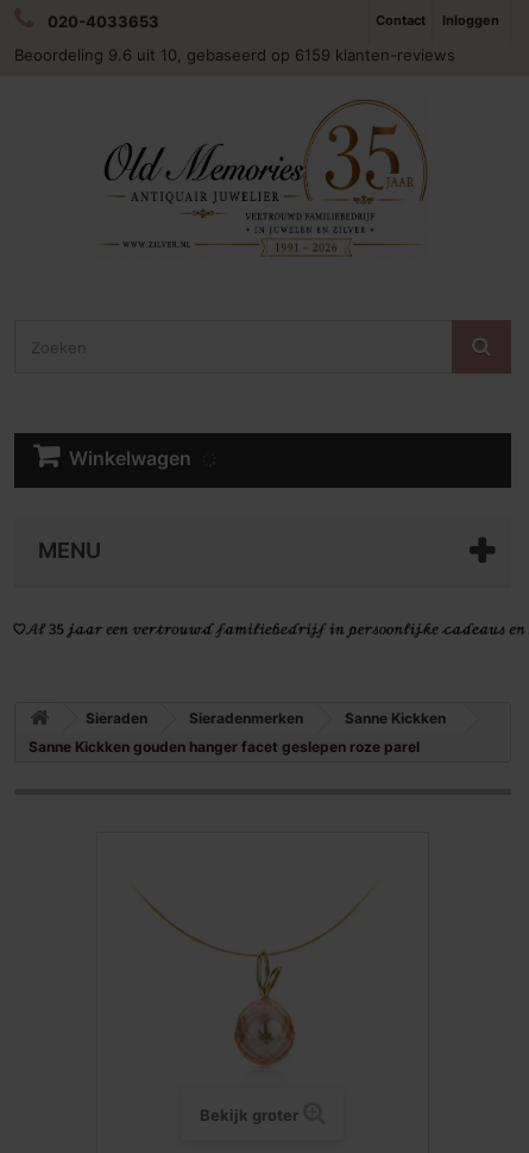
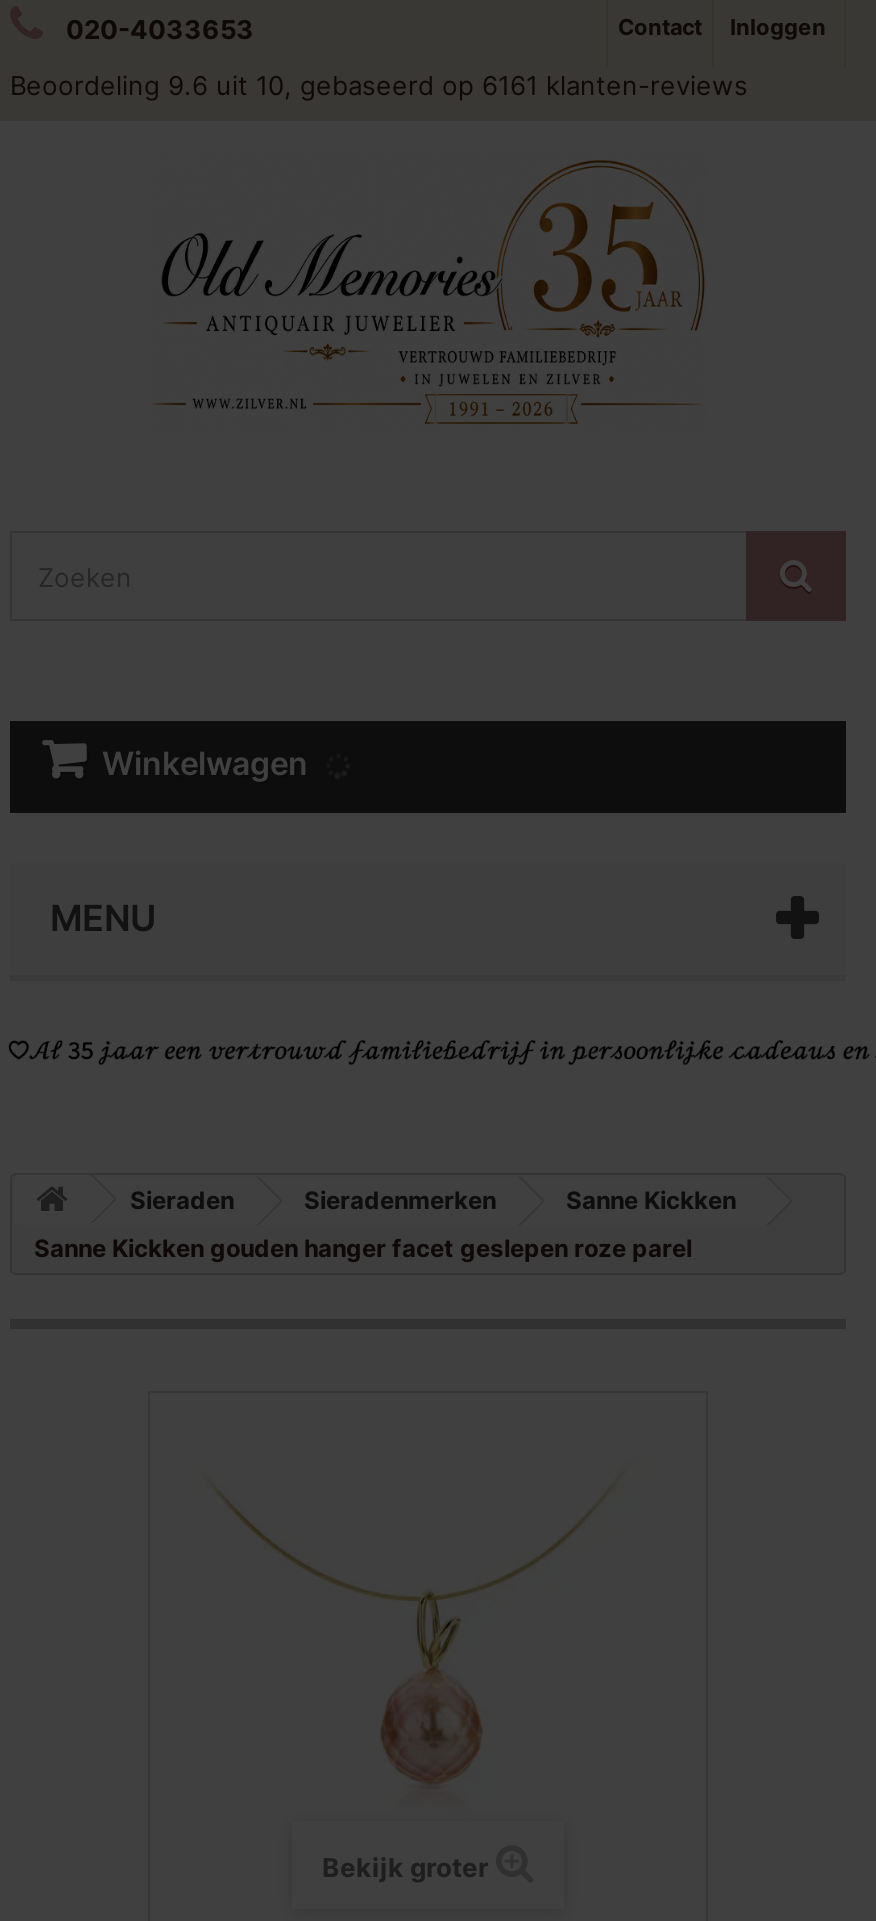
- Beoordeling 9.6 uit 10, gebaseerd op 6159 klanten-reviews
+ Beoordeling 9.6 uit 10, gebaseerd op 6161 klanten-reviews
